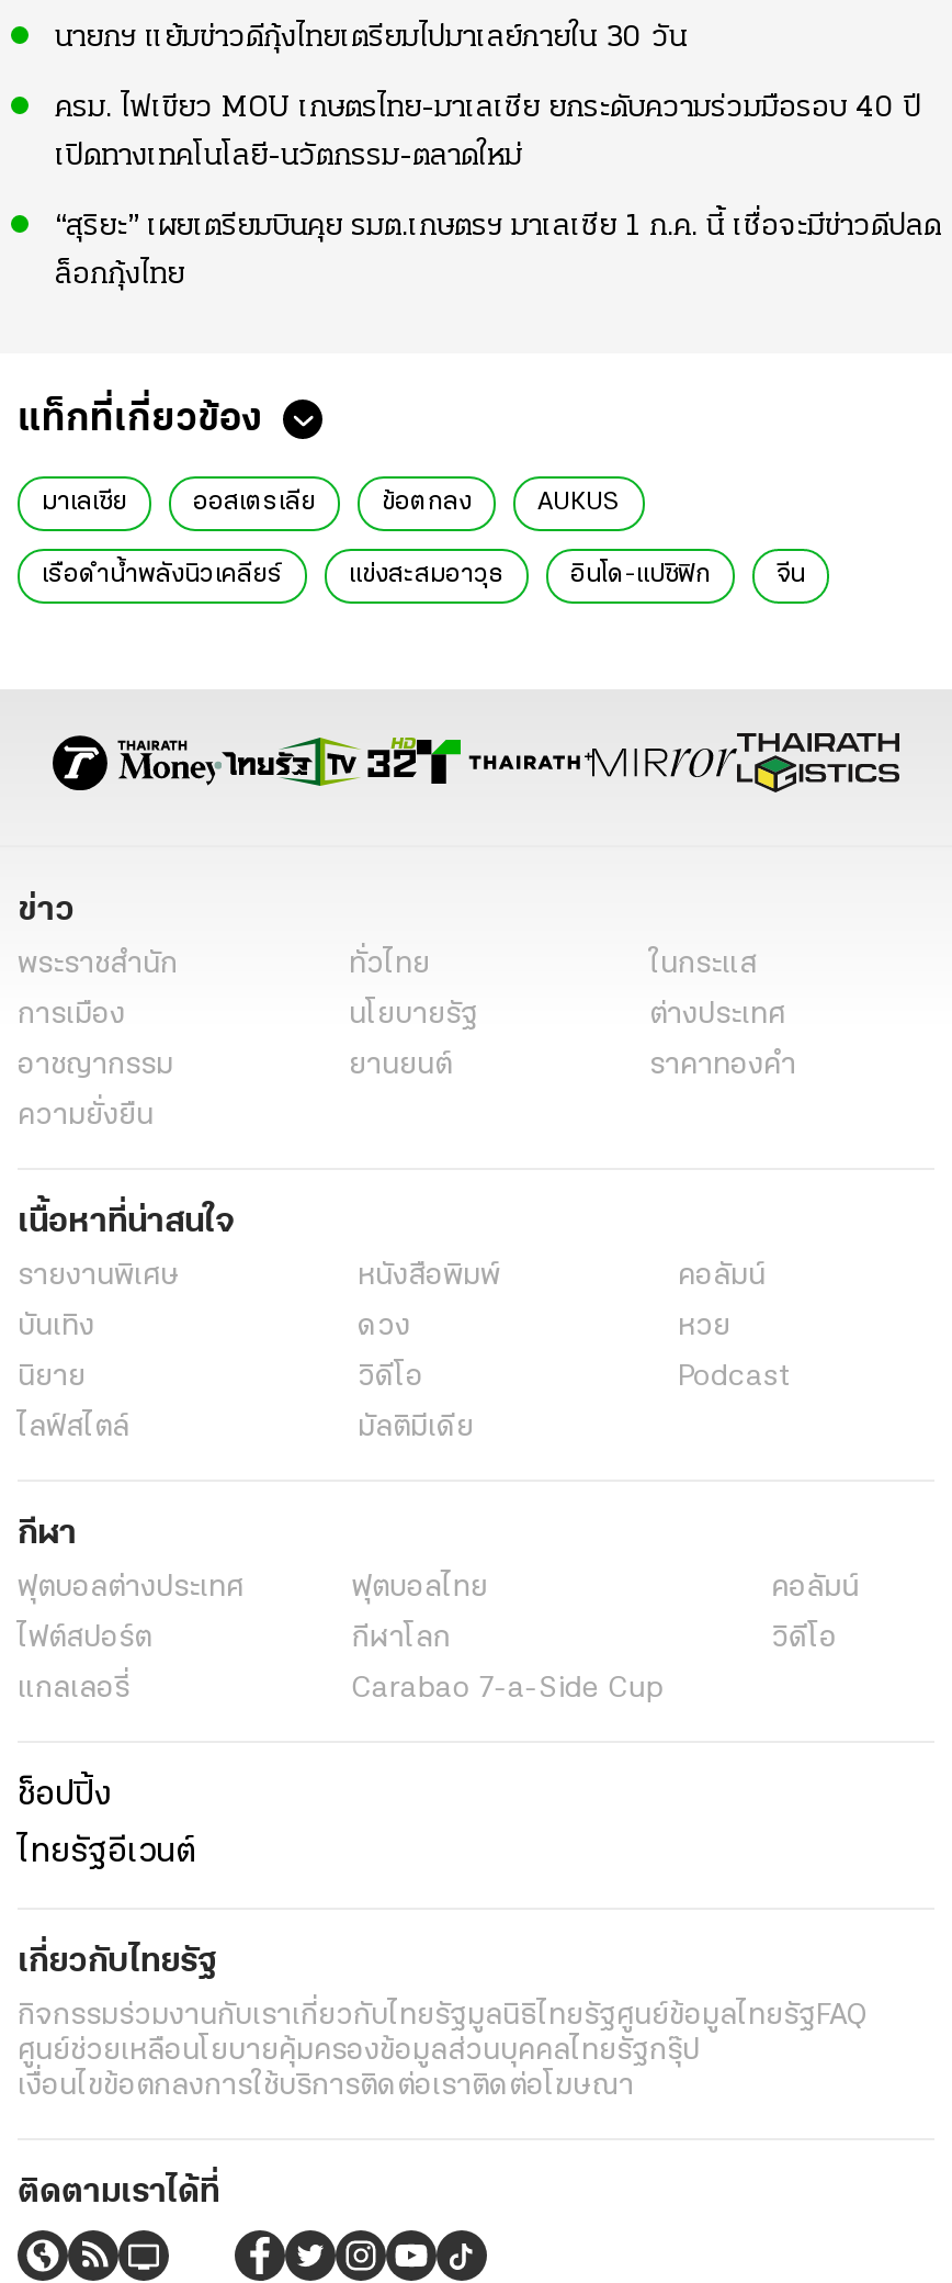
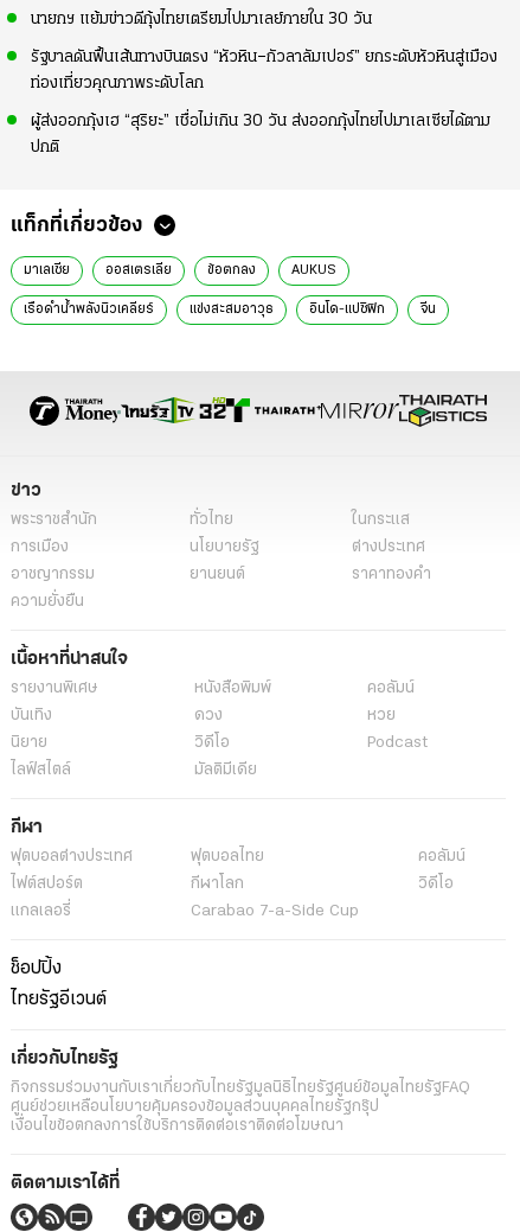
- ครม. ไฟเขียว MOU เกษตรไทย-มาเลเซีย ยกระดับความร่วมมือรอบ 40 ปี
+ รัฐบาลดันฟื้นเส้นทางบินตรง “หัวหิน–กัวลาลัมเปอร์” ยกระดับหัวหินสู่เมือง

- เปิดทางเทคโนโลยี-นวัตกรรม-ตลาดใหม่
+ ท่องเที่ยวคุณภาพระดับโลก

- “สุริยะ” เผยเตรียมบินคุย รมต.เกษตรฯ มาเลเซีย 1 ก.ค. นี้ เชื่อจะมีข่าวดีปลด
+ ผู้ส่งออกกุ้งเฮ “สุริยะ” เชื่อไม่เกิน 30 วัน ส่งออกกุ้งไทยไปมาเลเซียได้ตาม

- ล็อกกุ้งไทย
+ ปกติ
